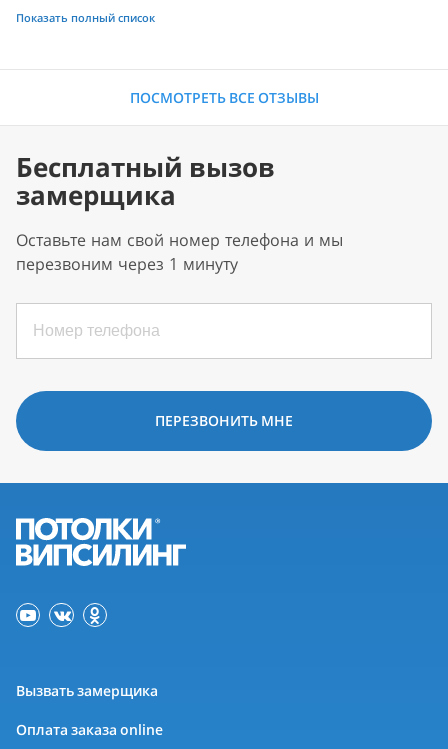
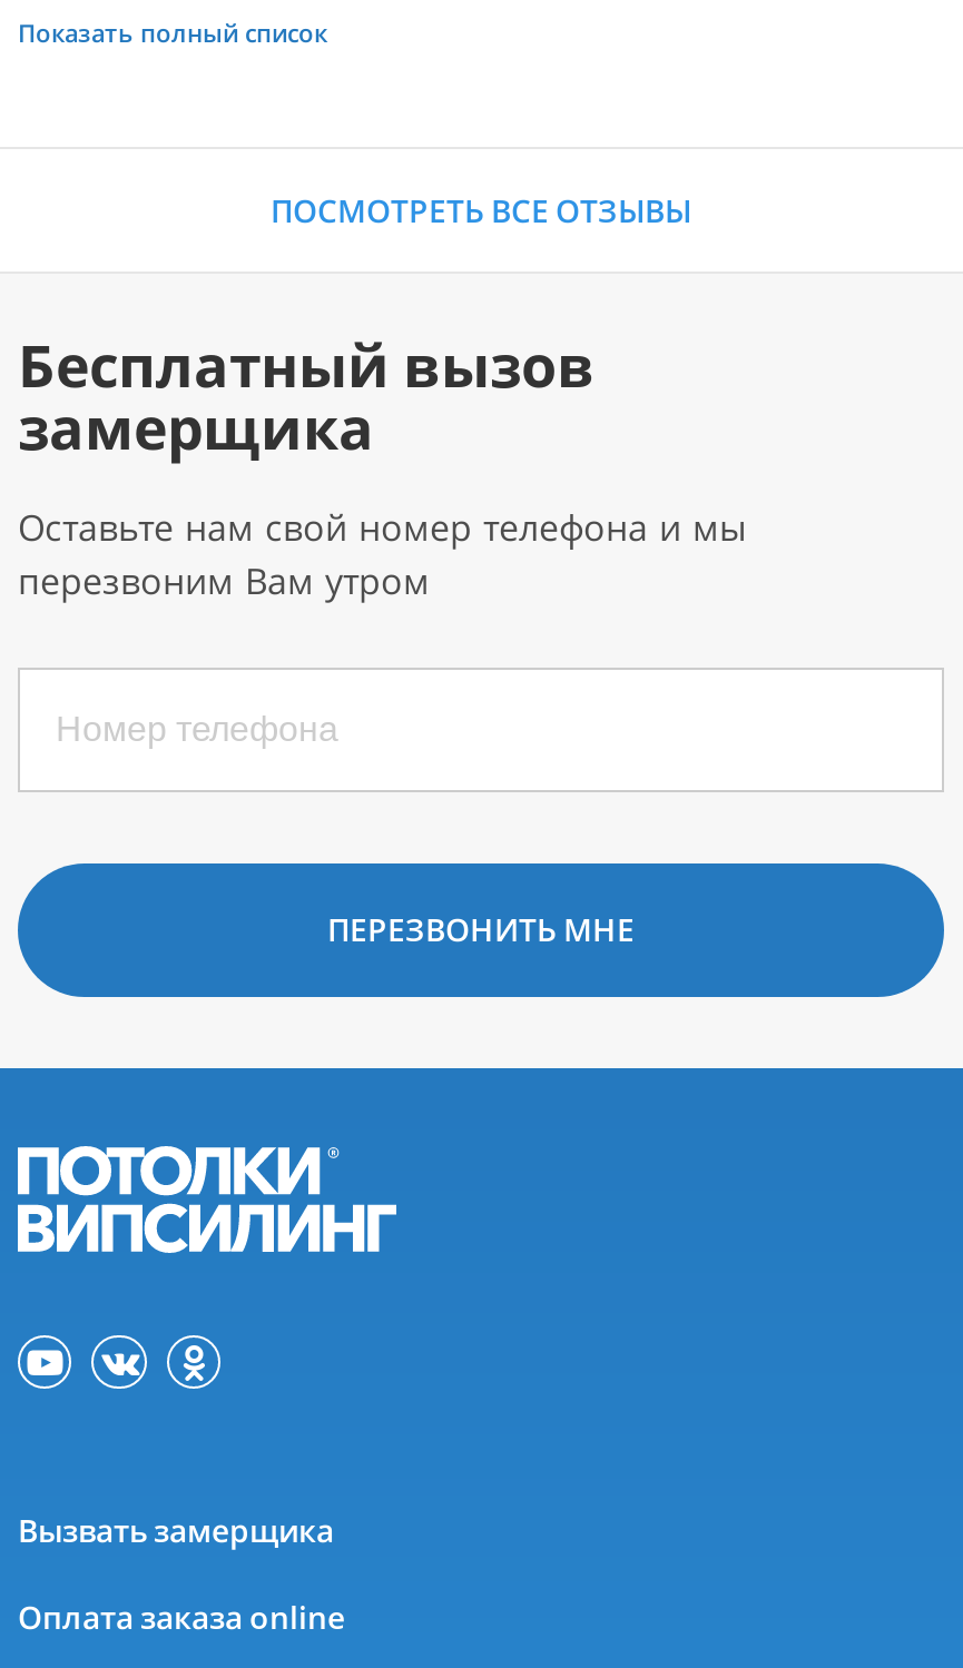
- перезвоним через 1 минуту
+ перезвоним Вам утром
